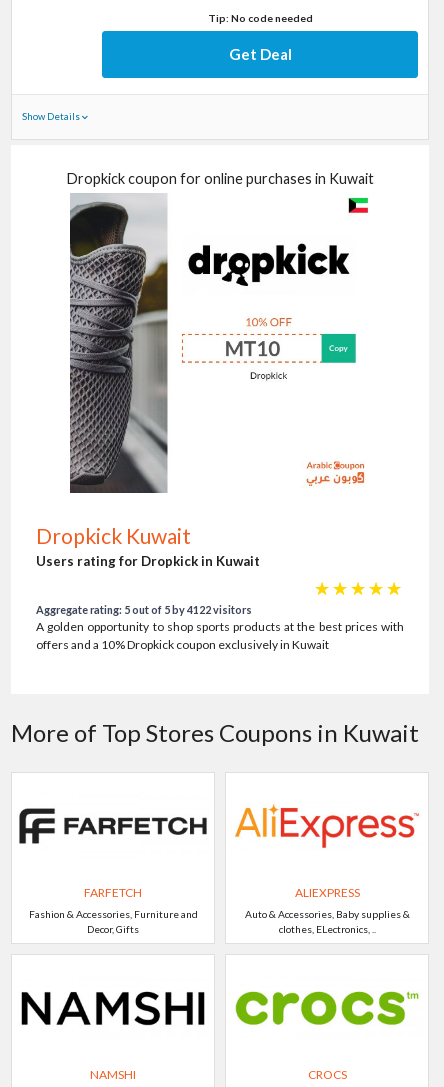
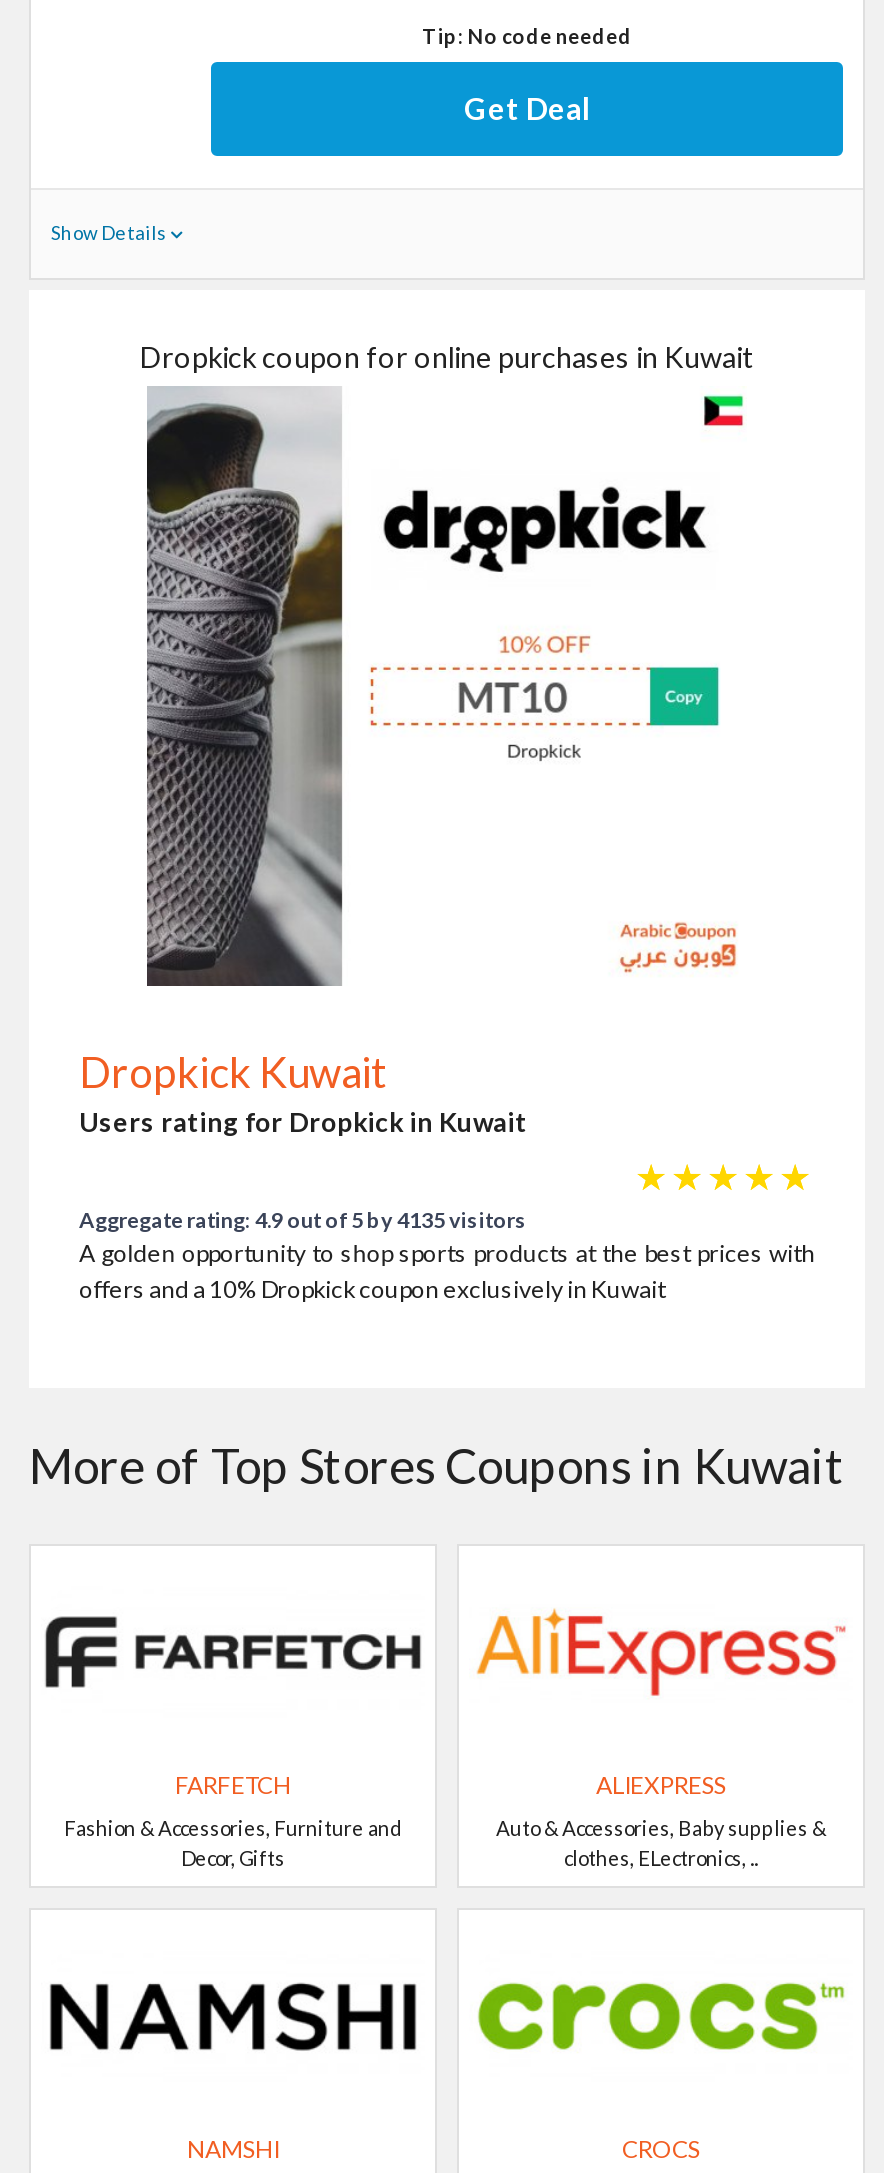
- Aggregate rating: 5 out of 5 by 4122 visitors
+ Aggregate rating: 4.9 out of 5 by 4135 visitors
